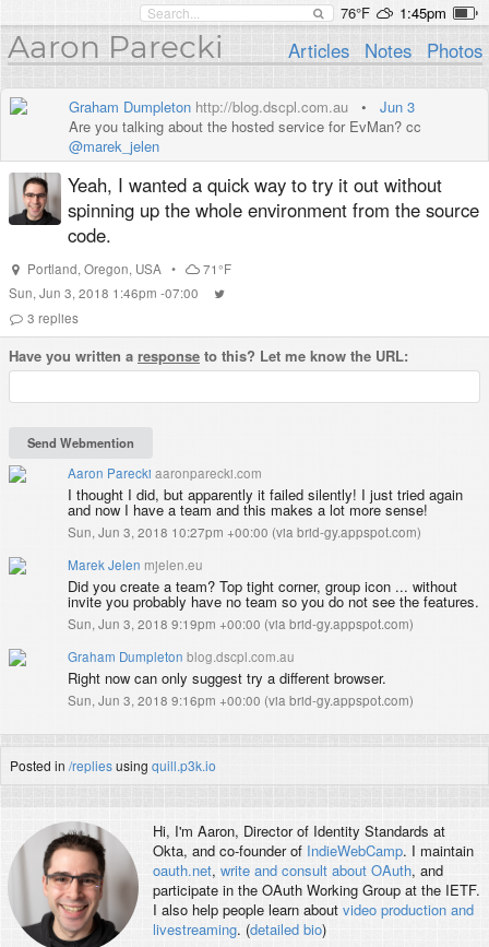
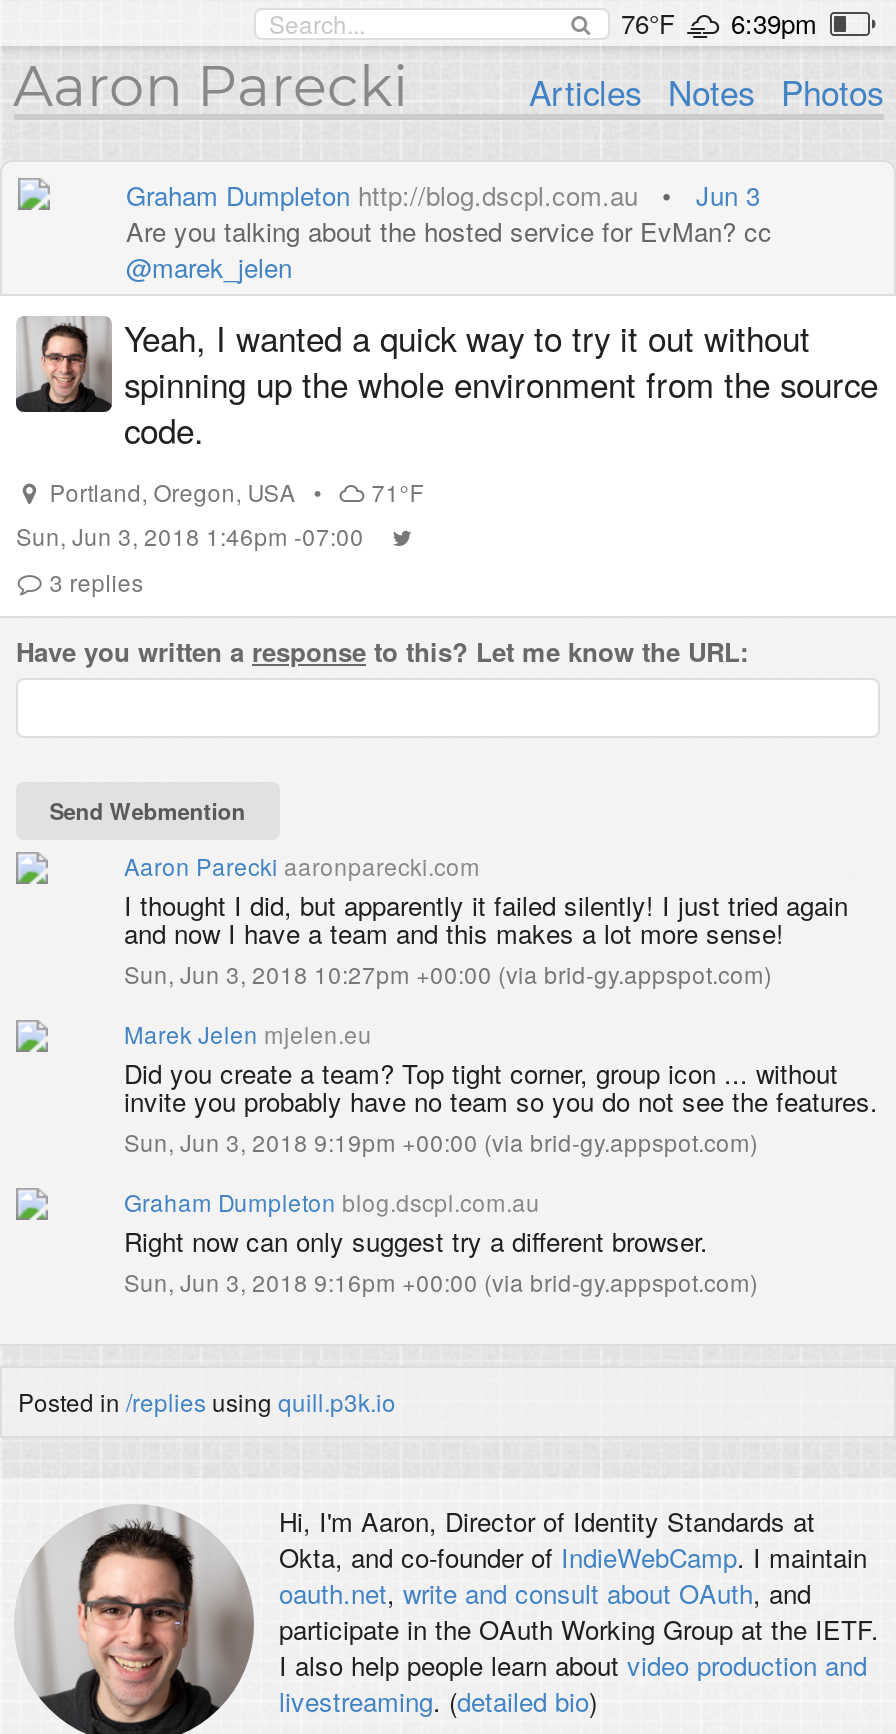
- 76°F 1:45pm
+ 76°F 6:39pm
